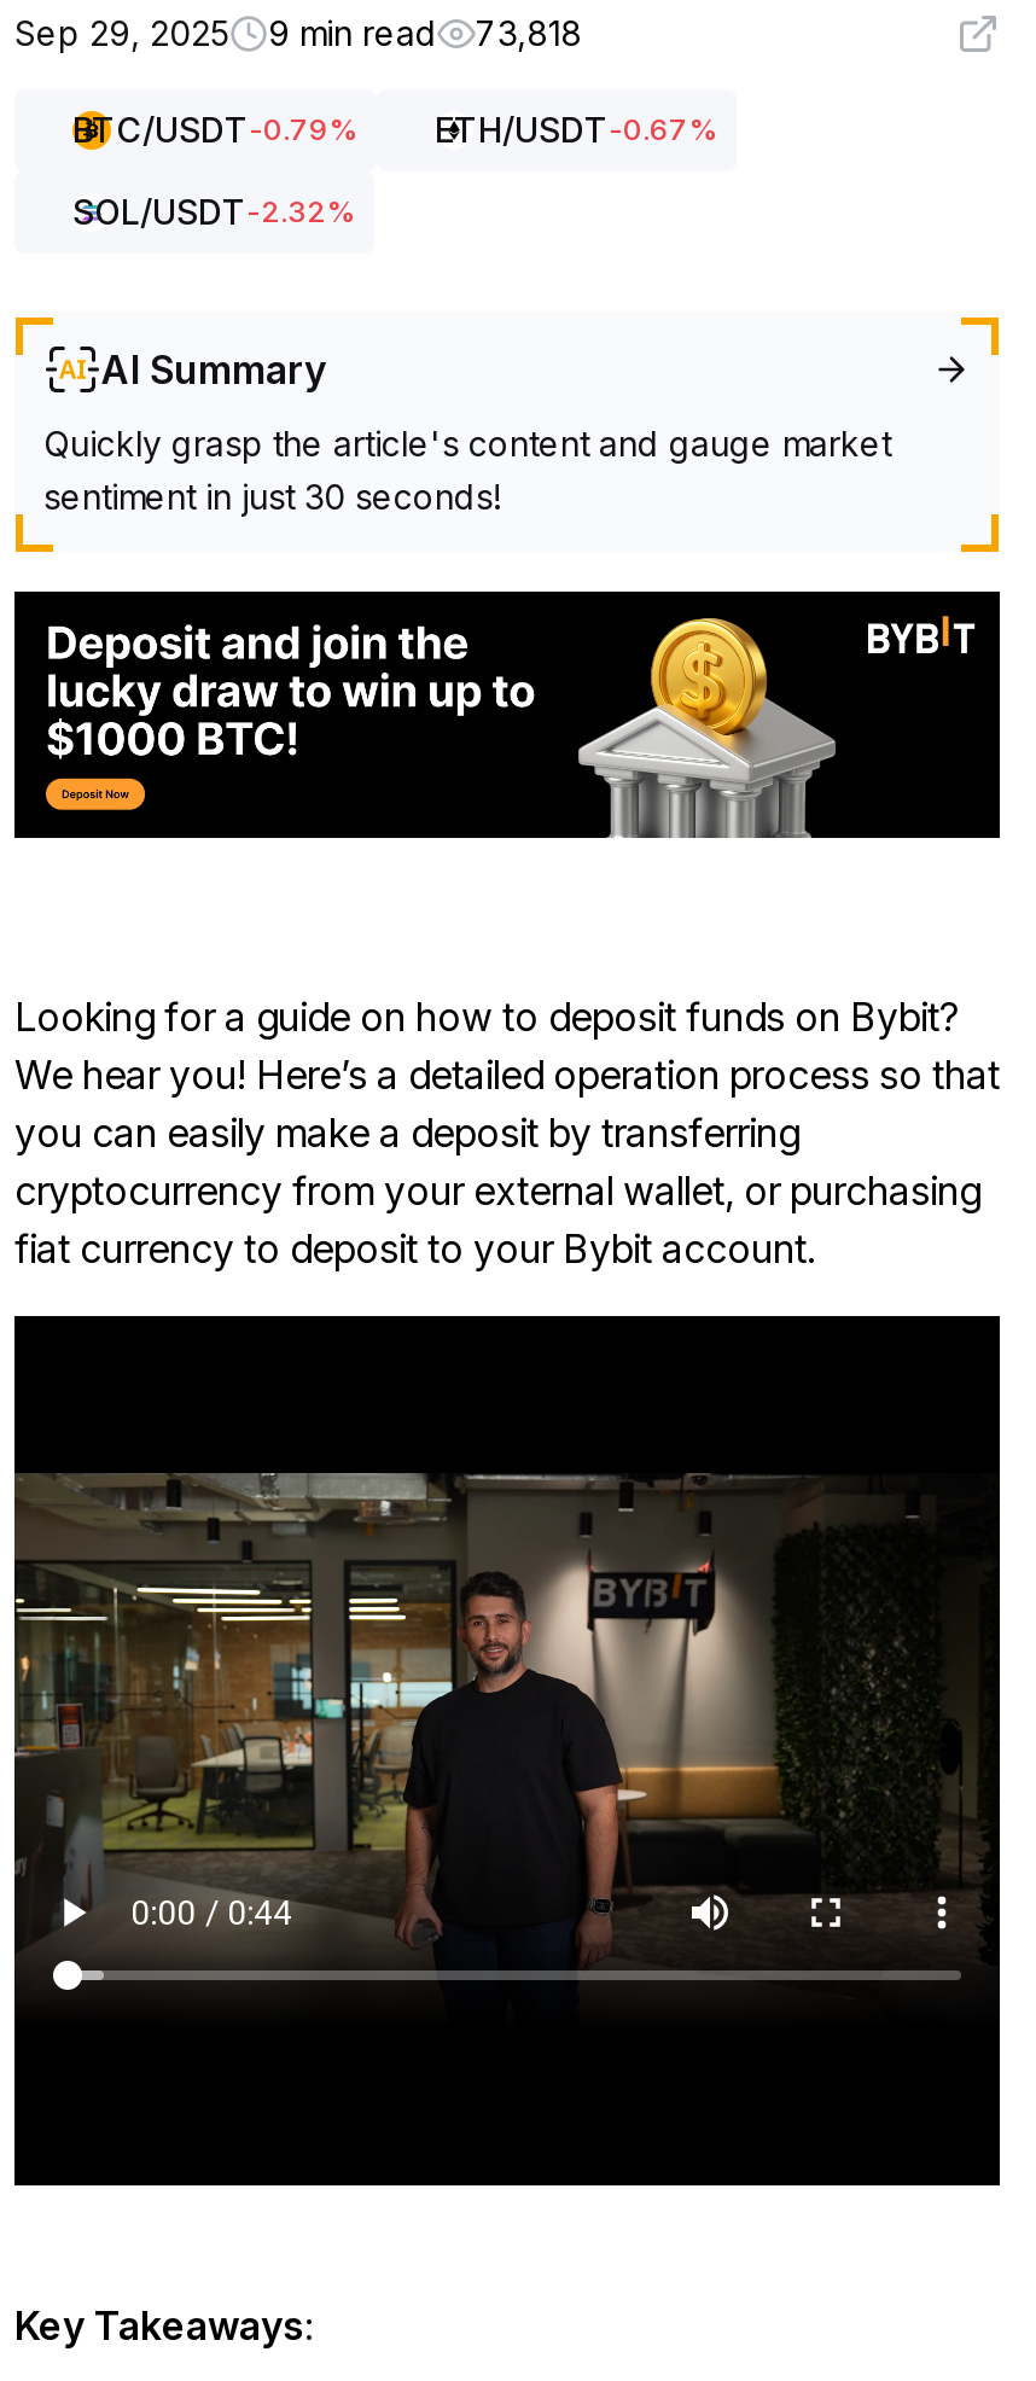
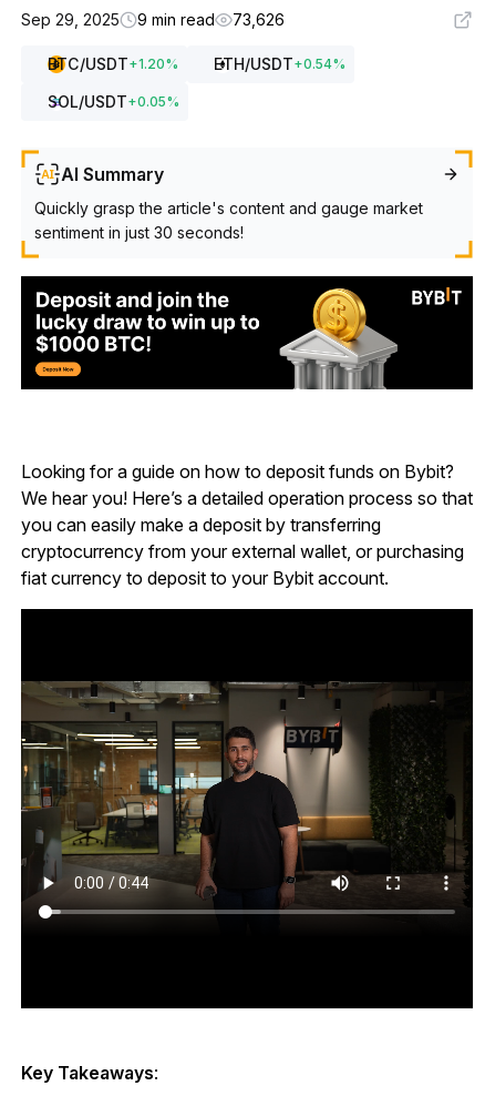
- Sep 29, 2025 9 min read 73,818
+ Sep 29, 2025 9 min read 73,626

- BTC/USDT-0.79%
- ETH/USDT-0.67%
+ BTC/USDT + 1.20%
+ ETH/USDT + 0.54%

- SOL/USDT-2.32%
+ SOL/USDT + 0.05%
